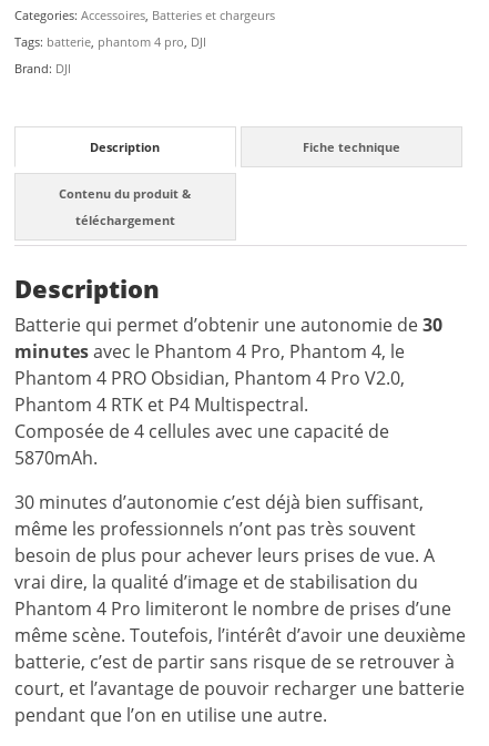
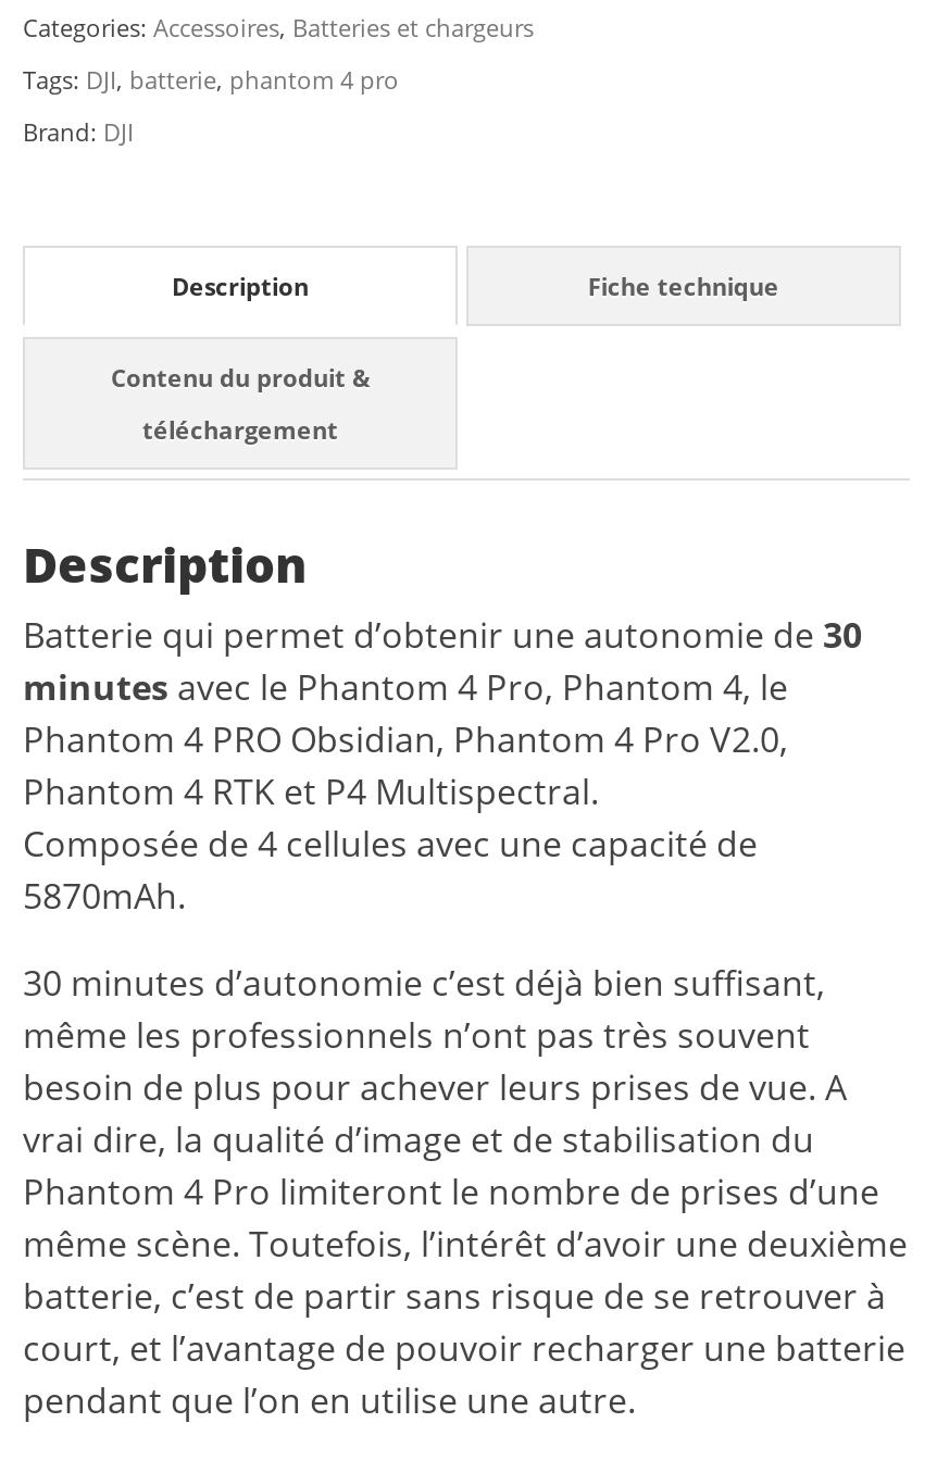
- Tags: batterie, phantom 4 pro, DJI
+ Tags: DJI, batterie, phantom 4 pro
